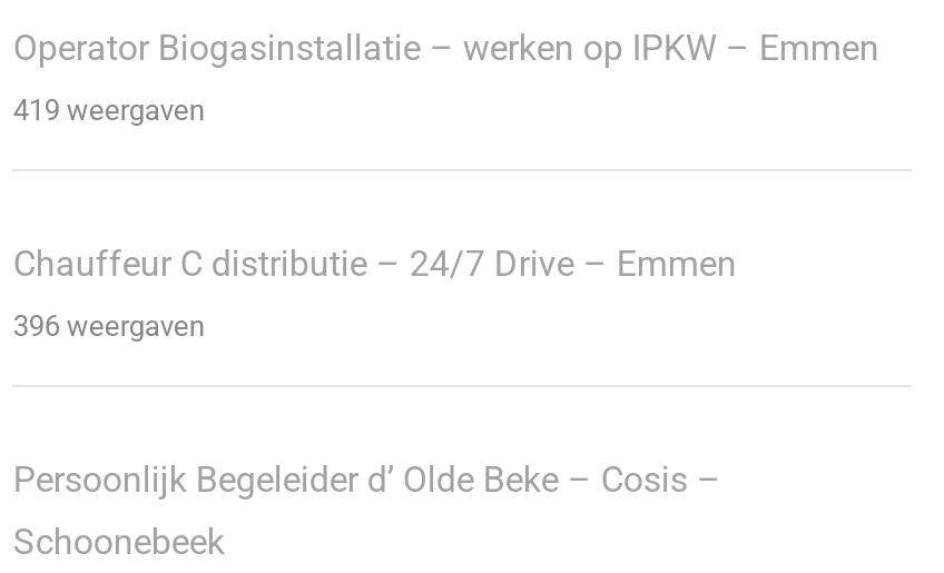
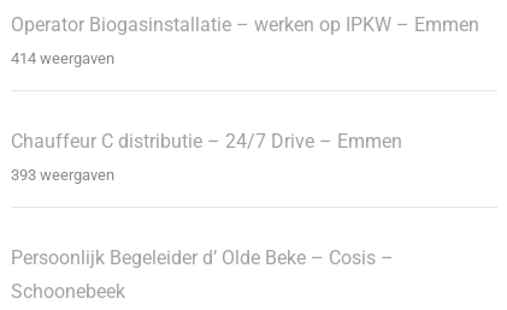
- 419 weergaven
+ 414 weergaven

- 396 weergaven
+ 393 weergaven
